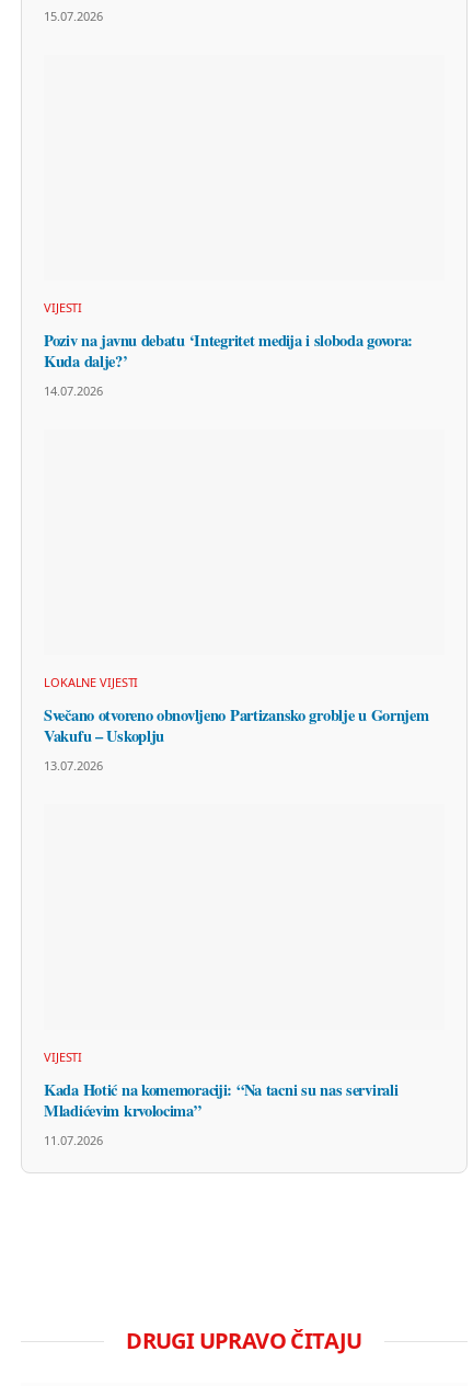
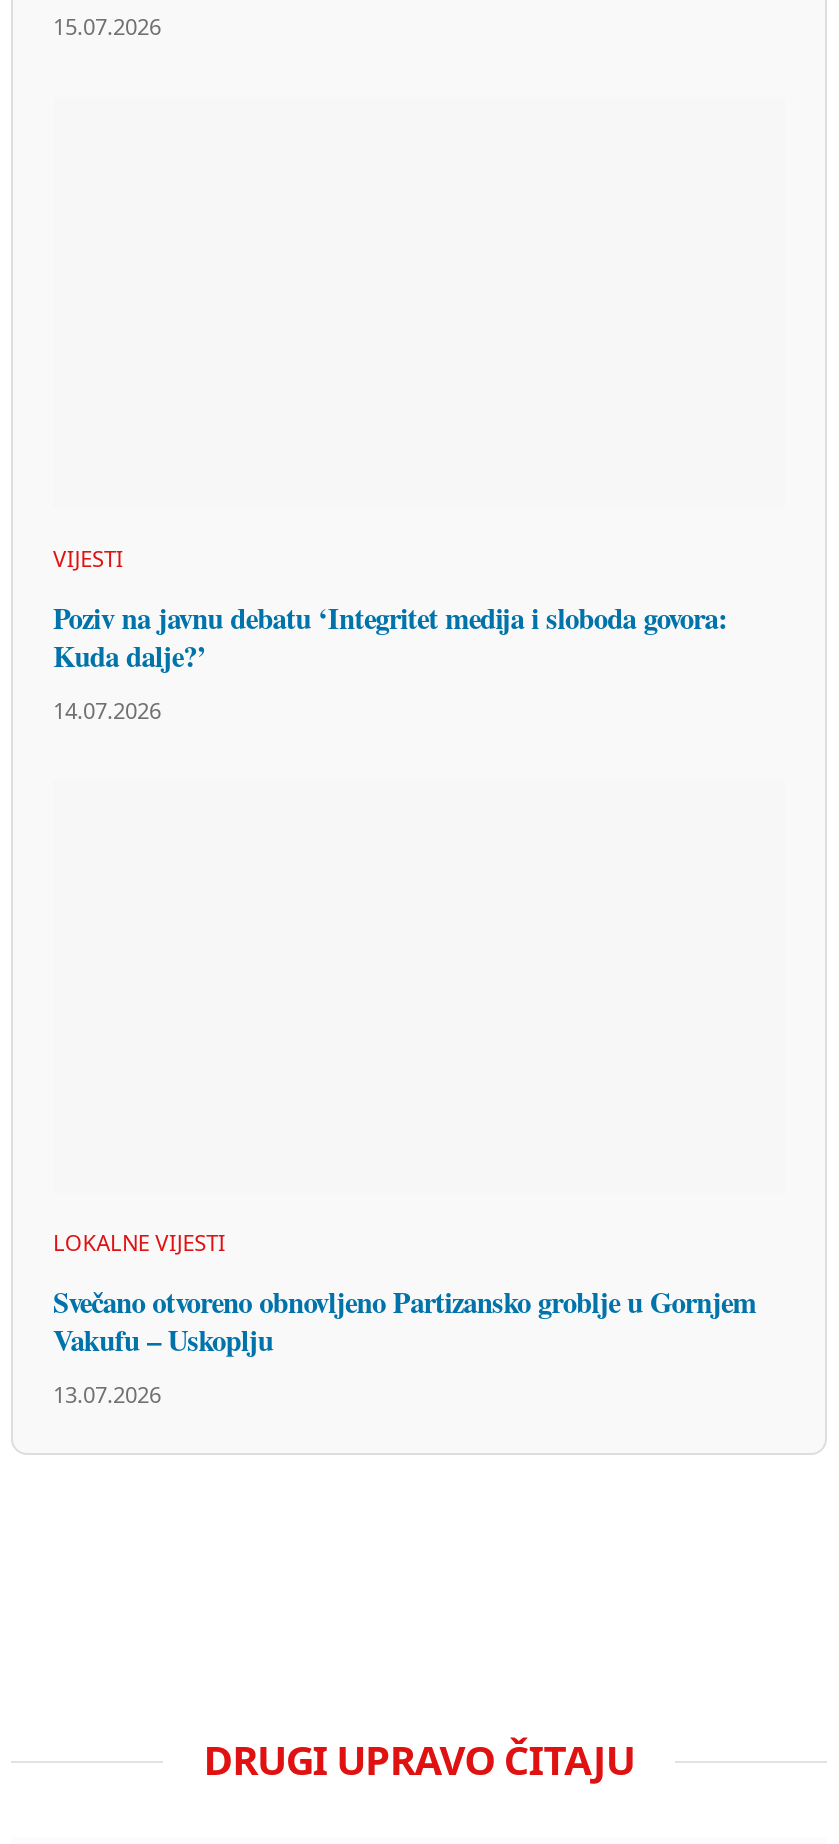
- VIJESTI
- Kada Hotić na komemoraciji: “Na tacni su nas servirali
- Mladićevim krvolocima”
- 11.07.2026
